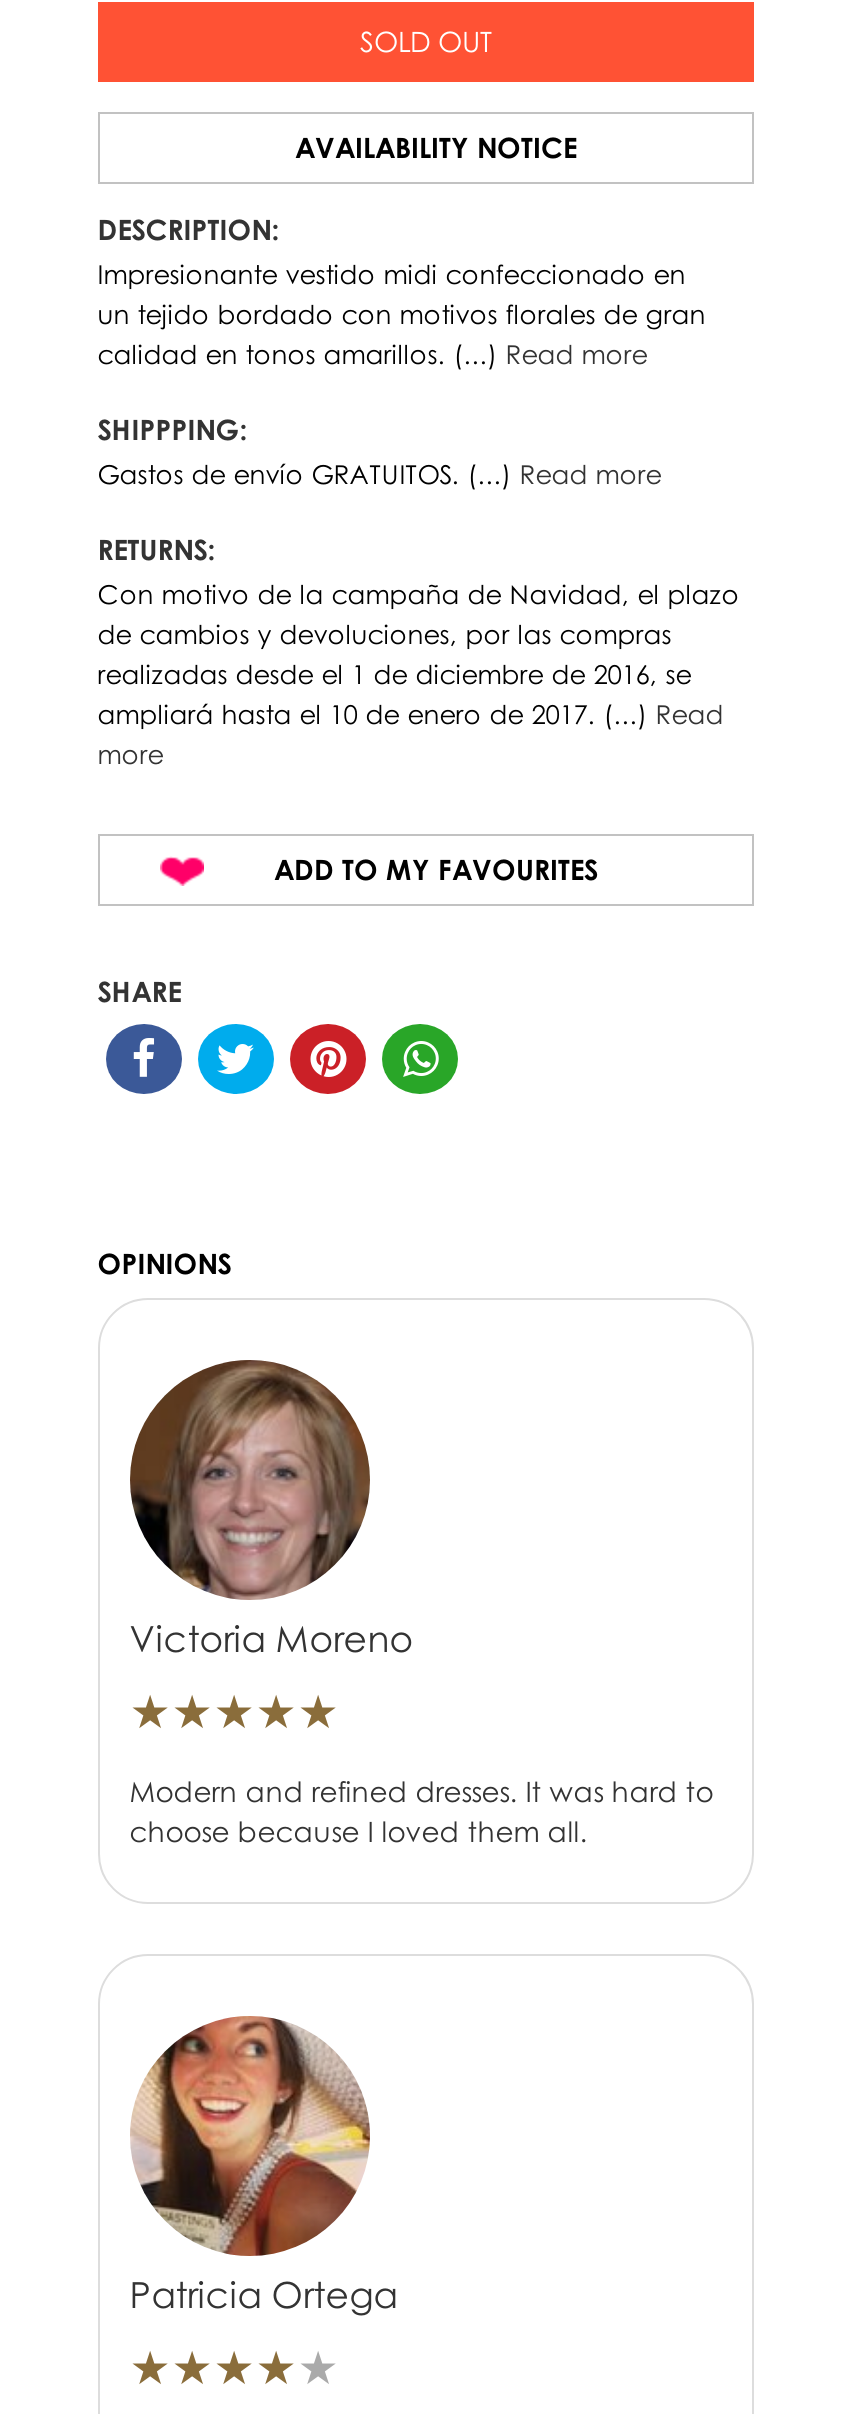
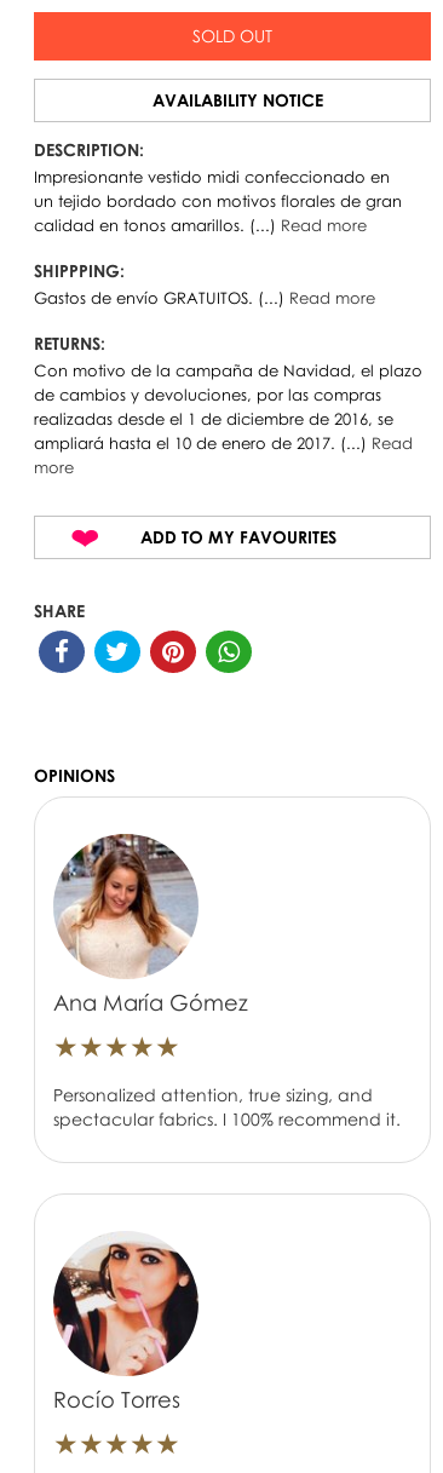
- [image]
- Victoria Moreno
+ [image]
+ Ana María Gómez

- Modern and refined dresses. It was hard to
- choose because I loved them all.
+ Personalized attention, true sizing, and
+ spectacular fabrics. I 100% recommend it.

- [image]
- Patricia Ortega
+ [image]
+ Rocío Torres
